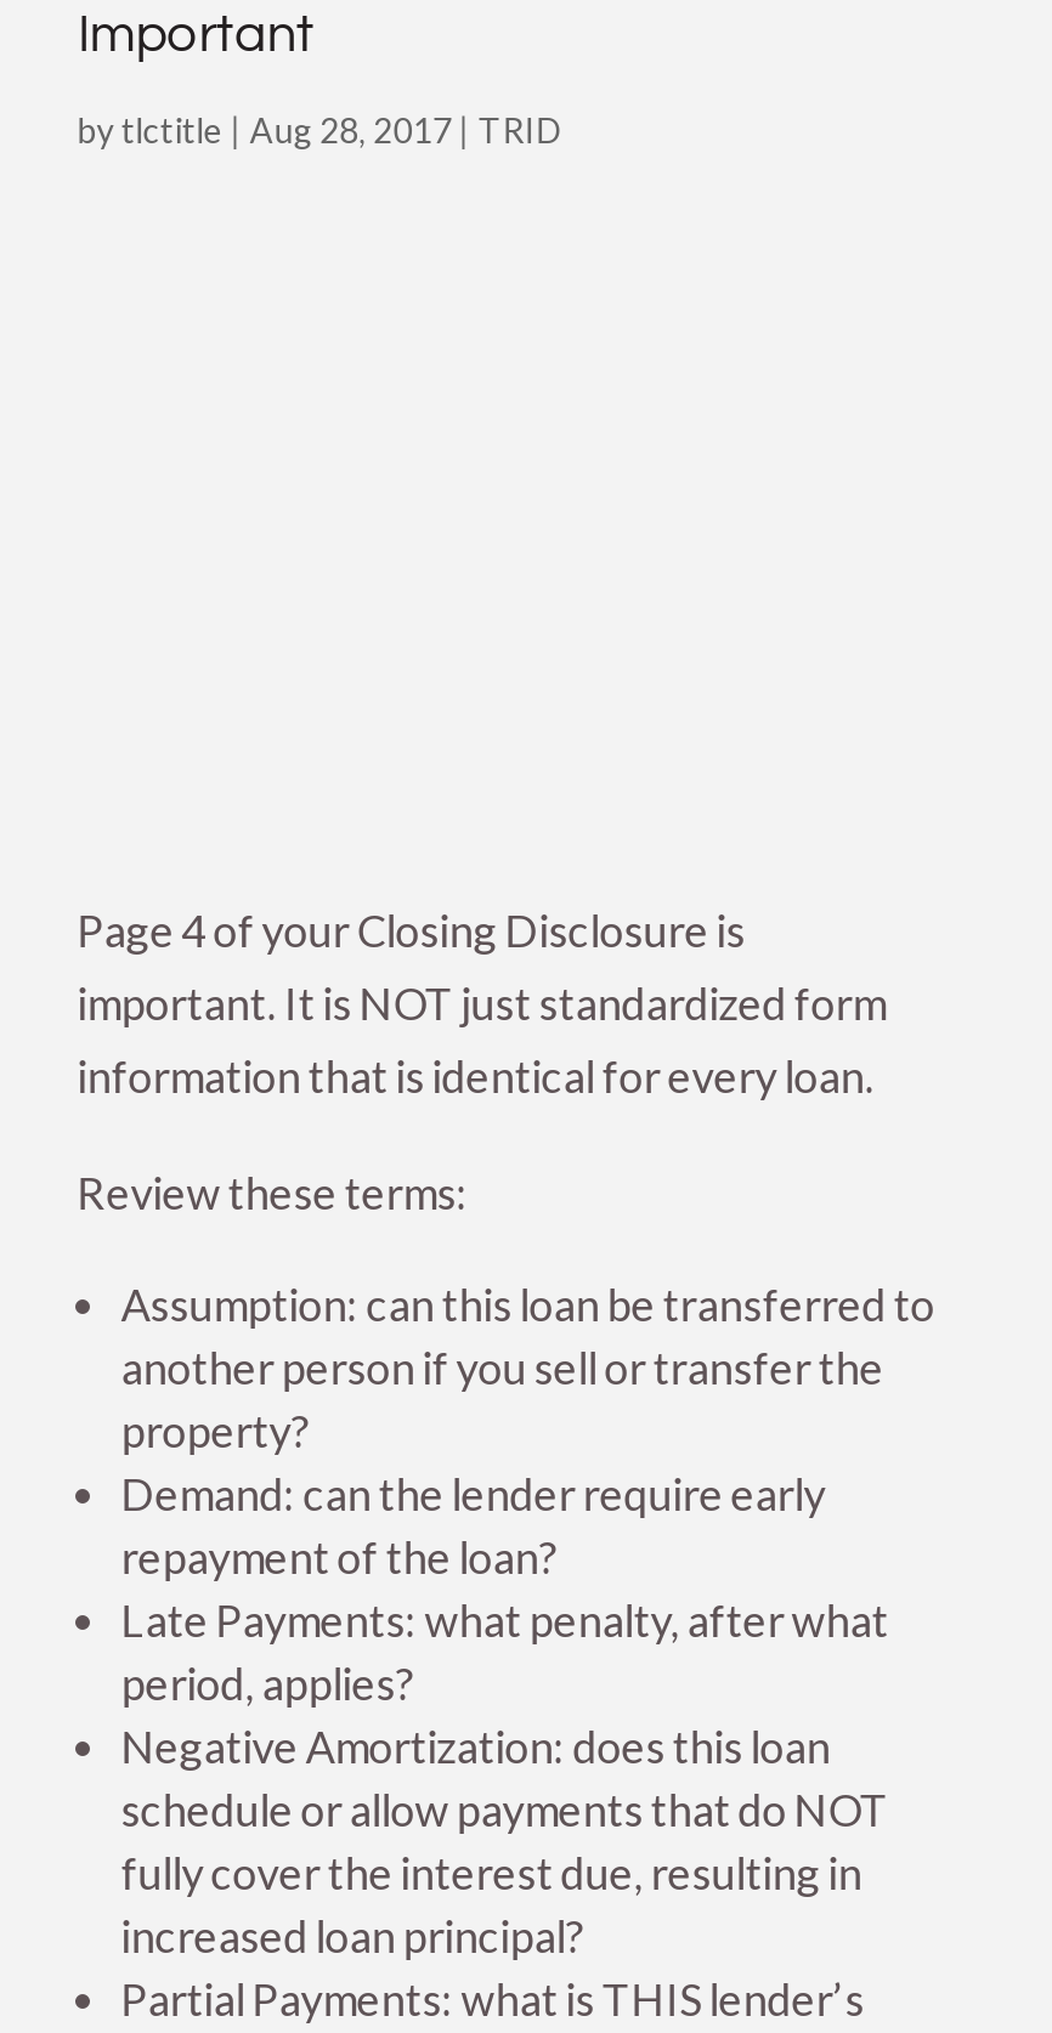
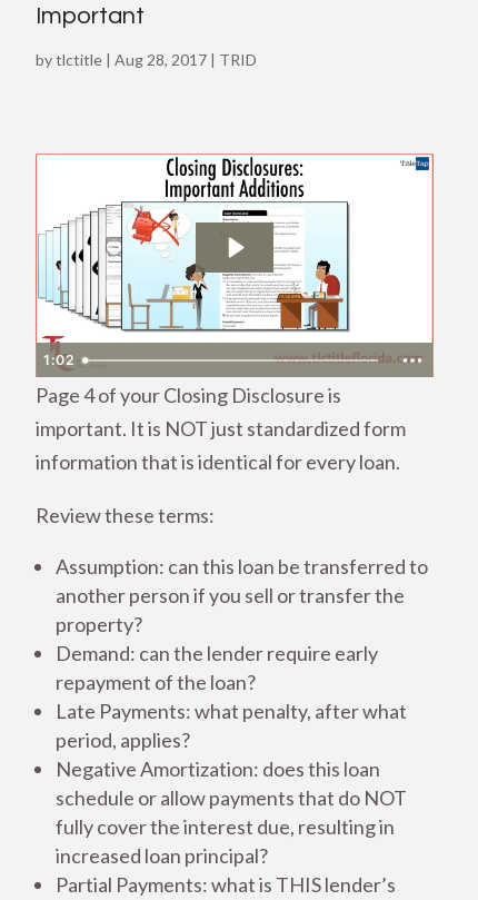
+ [image]
+ 1:02
